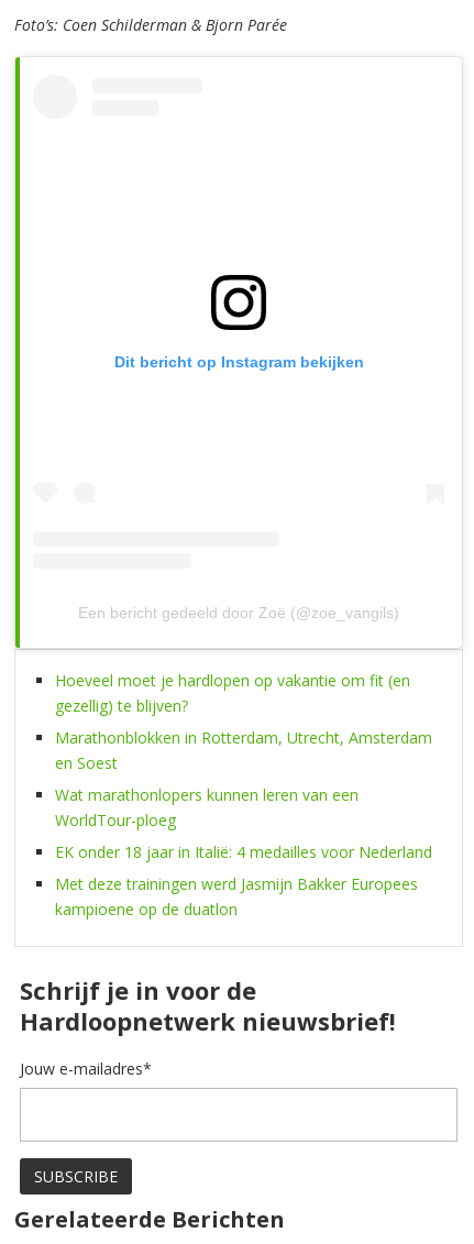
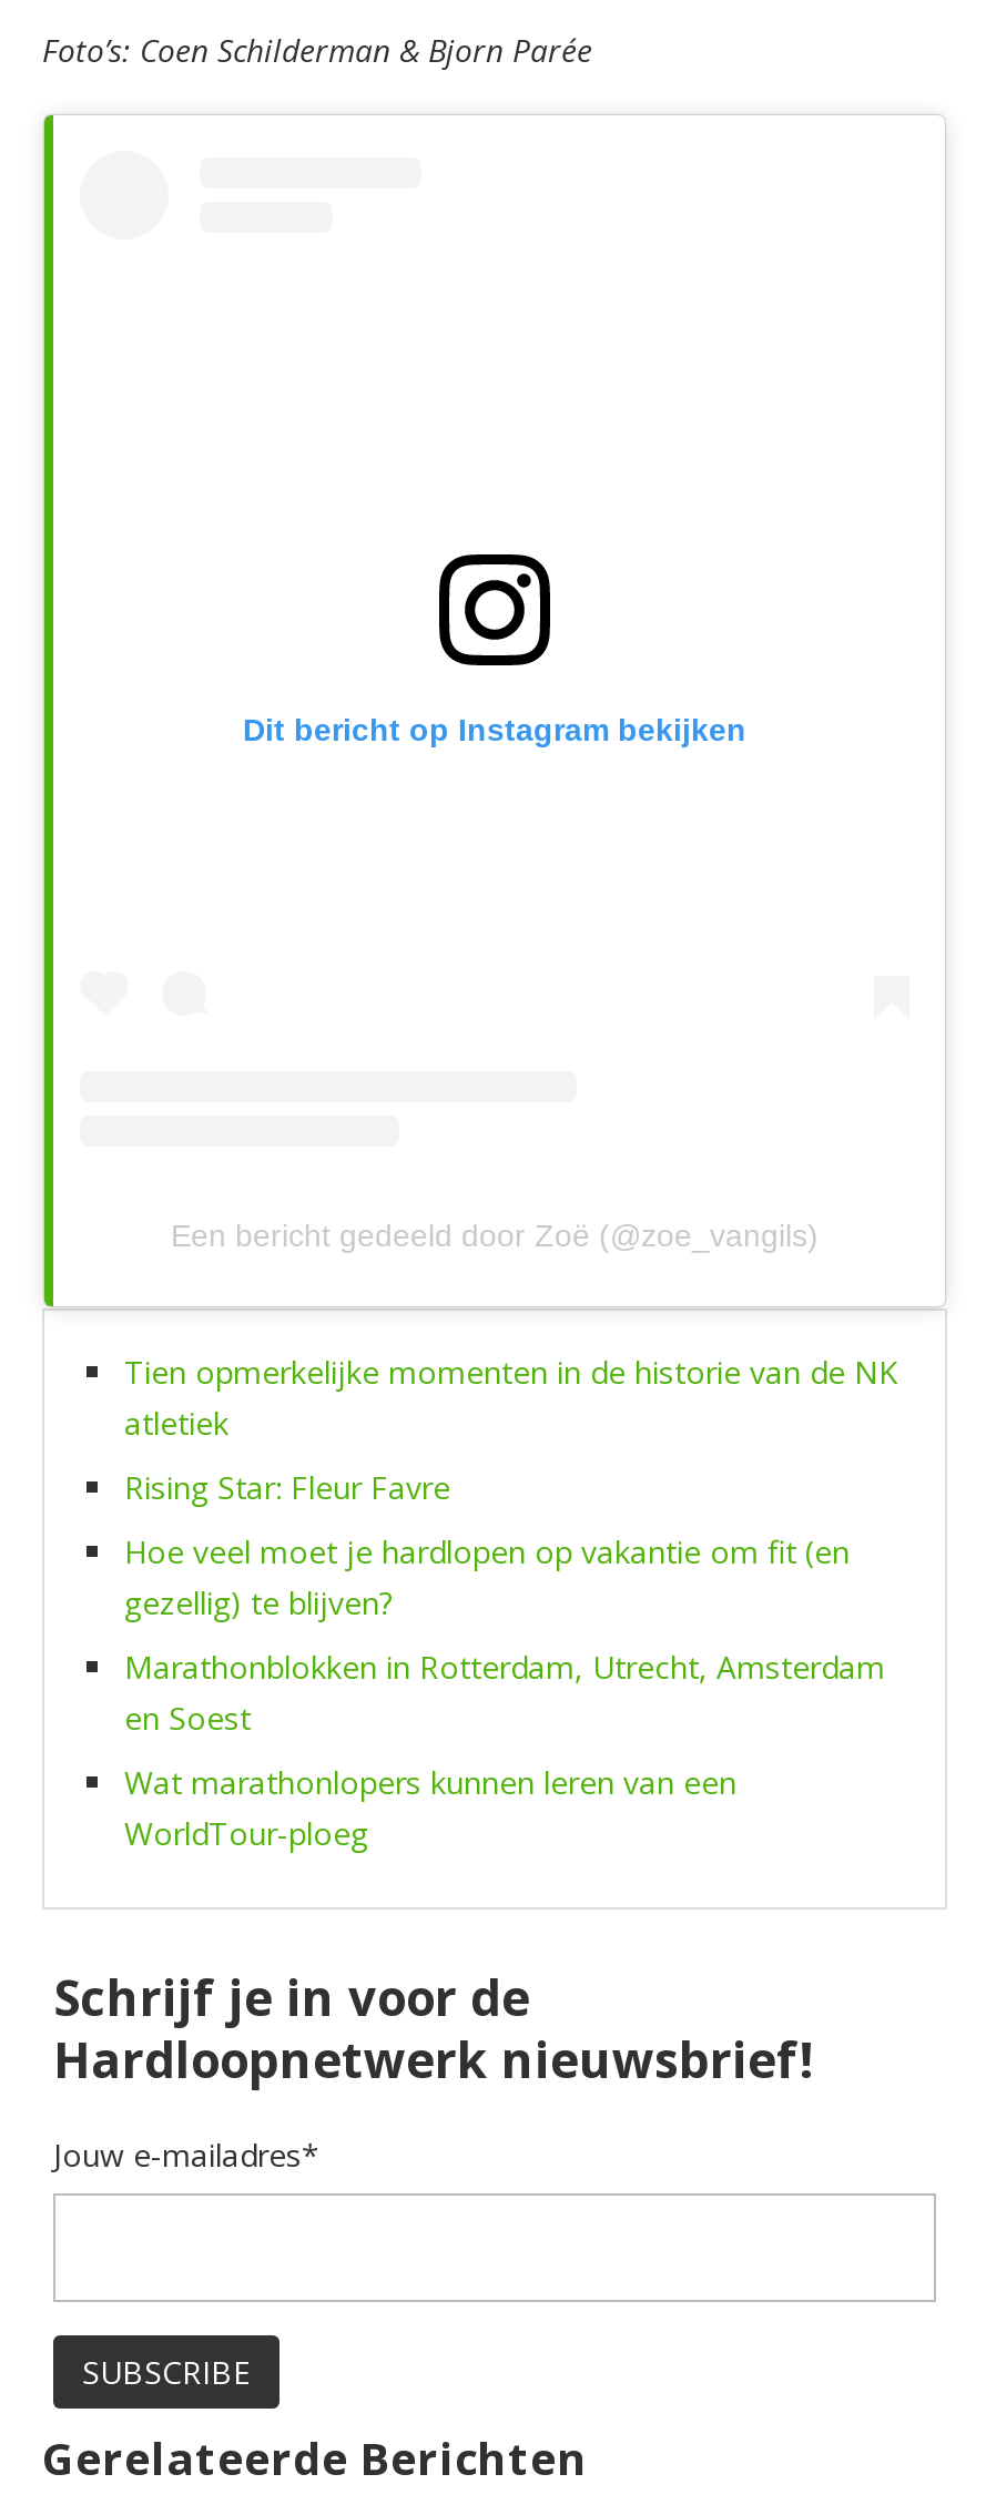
- Hoeveel moet je hardlopen op vakantie om fit (en
+ Tien opmerkelijke momenten in de historie van de NK
+ atletiek
+ Rising Star: Fleur Favre
+ Hoe veel moet je hardlopen op vakantie om fit (en

moved down: gezellig) te blijven? | Marathonblokken in Rotterdam, Utrecht, Amsterdam | en Soest | Wat marathonlopers kunnen leren van een | WorldTour-ploeg

- EK onder 18 jaar in Italië: 4 medailles voor Nederland
- Met deze trainingen werd Jasmijn Bakker Europees
- kampioene op de duatlon
